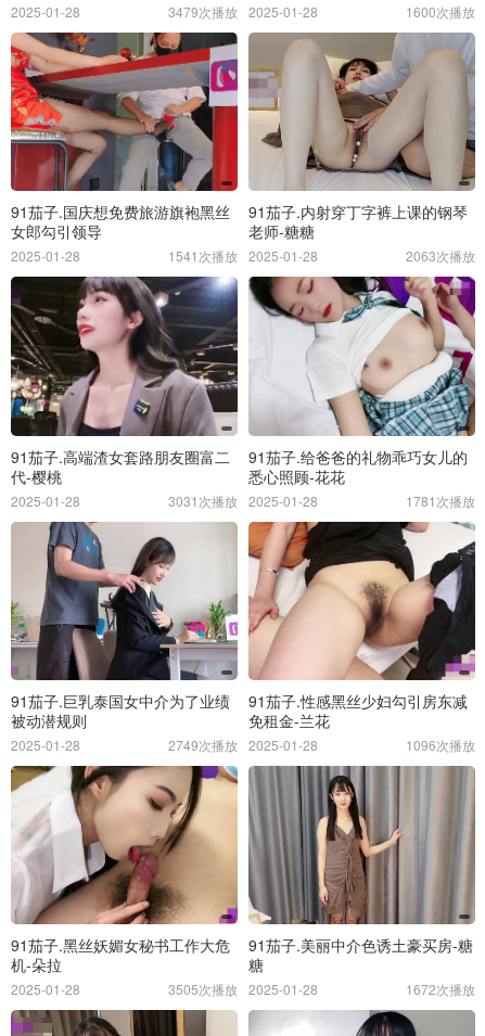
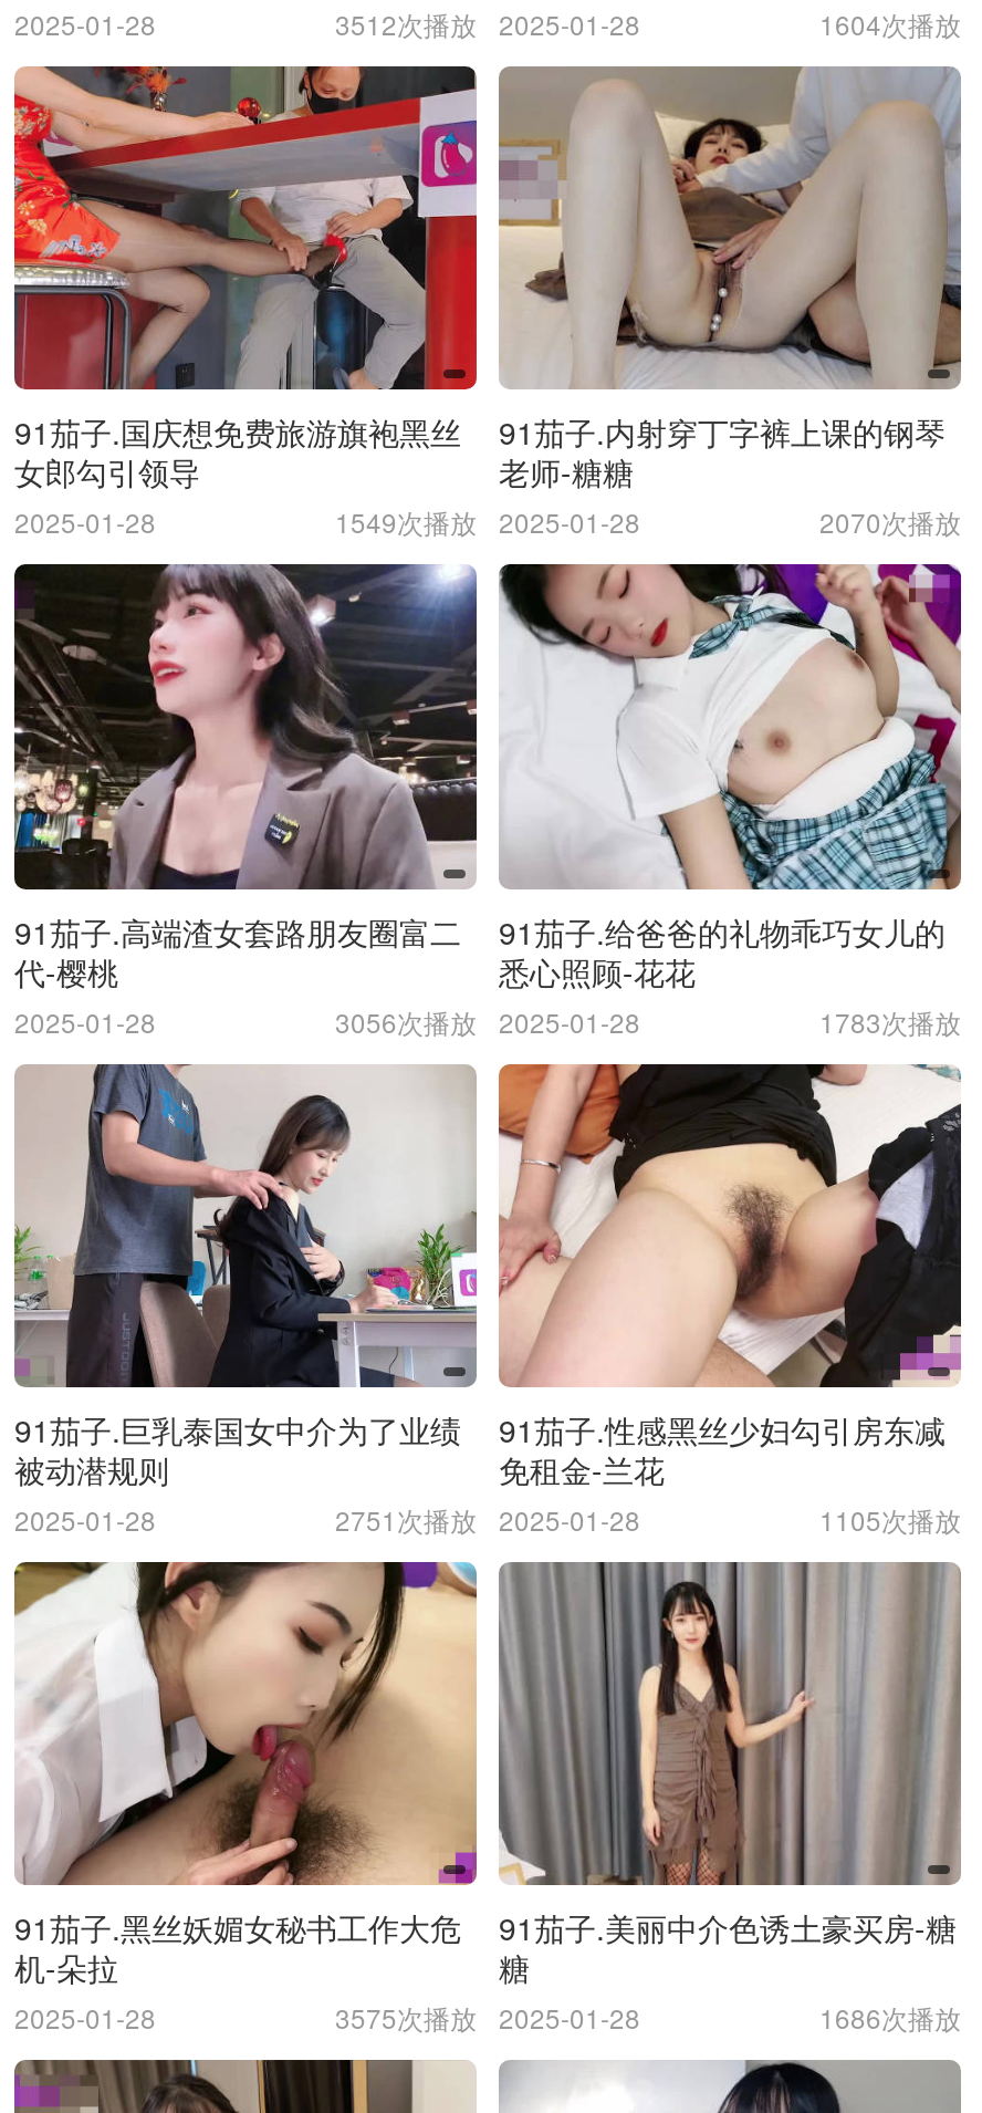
- 3479次播放 2025-01-28
+ 3512次播放 2025-01-28

- 1600次播放
+ 1604次播放

- 1541次播放 2025-01-28
+ 1549次播放 2025-01-28

- 2063次播放
+ 2070次播放

- 3031次播放 2025-01-28
+ 3056次播放 2025-01-28

- 1781次播放
+ 1783次播放

- 2749次播放 2025-01-28
+ 2751次播放 2025-01-28

- 1096次播放
+ 1105次播放

- 3505次播放 2025-01-28
+ 3575次播放 2025-01-28

- 1672次播放
+ 1686次播放
